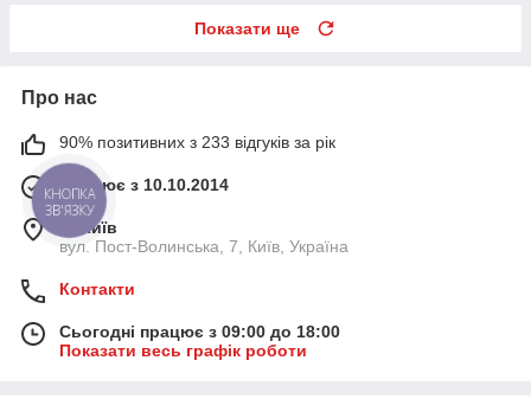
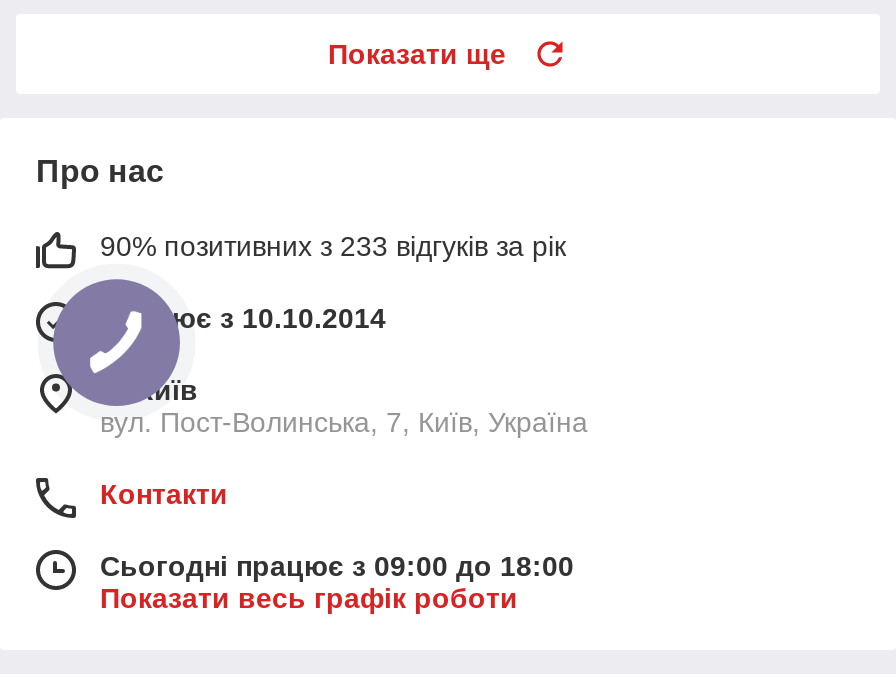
- КНОПКА
- ЗВ'ЯЗКУ
